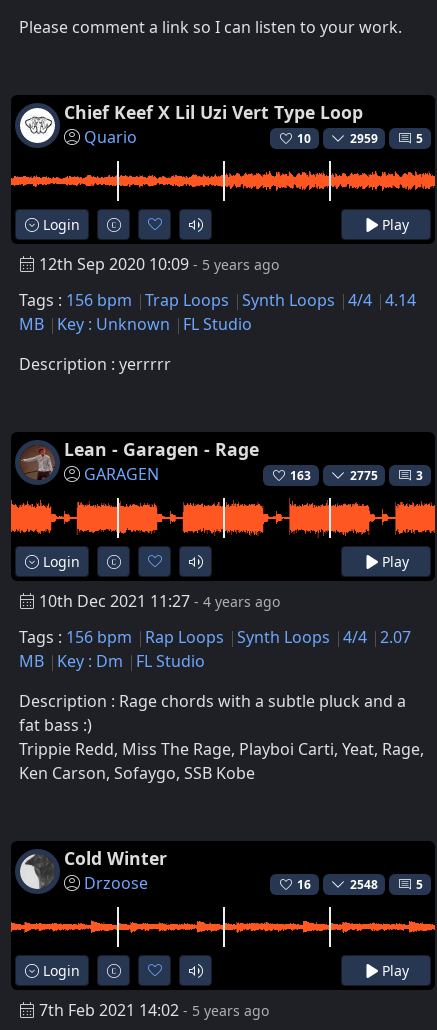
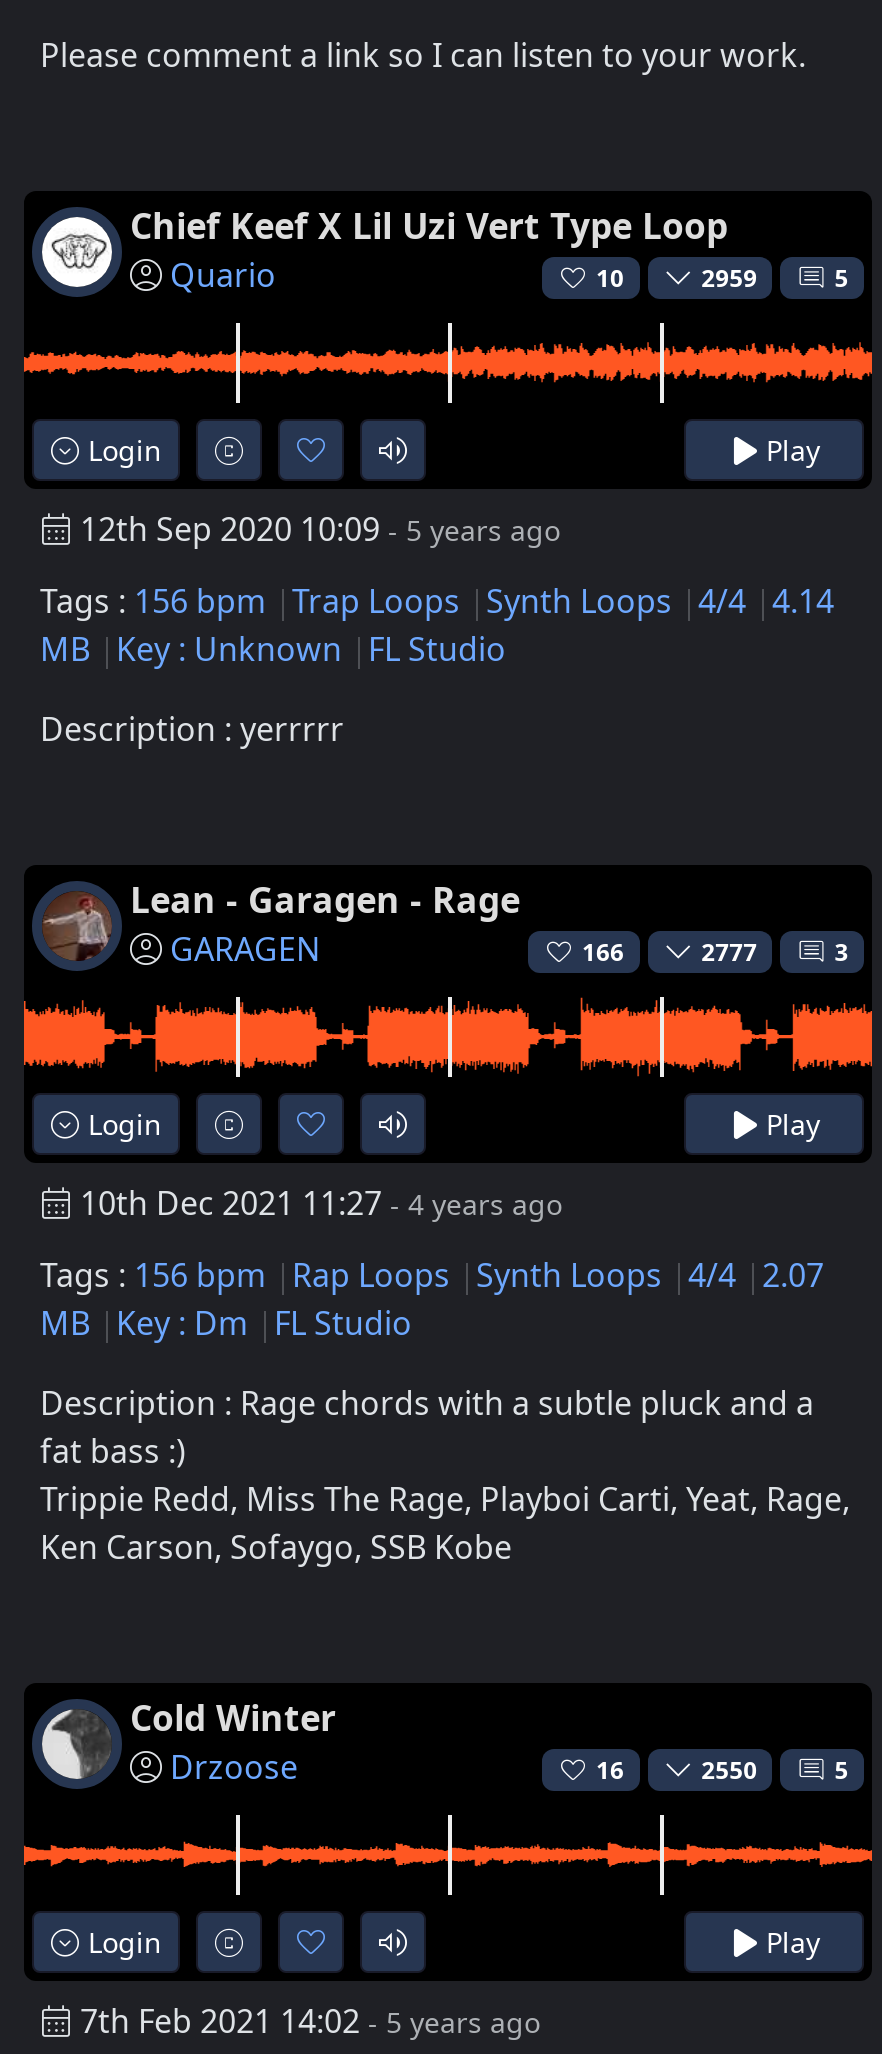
- 163
+ 166

- 2775
+ 2777

- 2548
+ 2550
